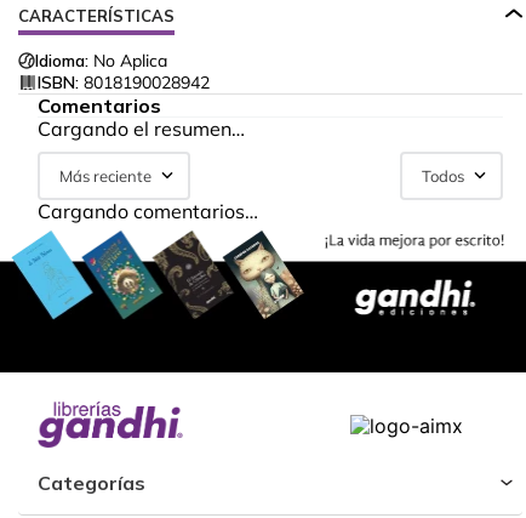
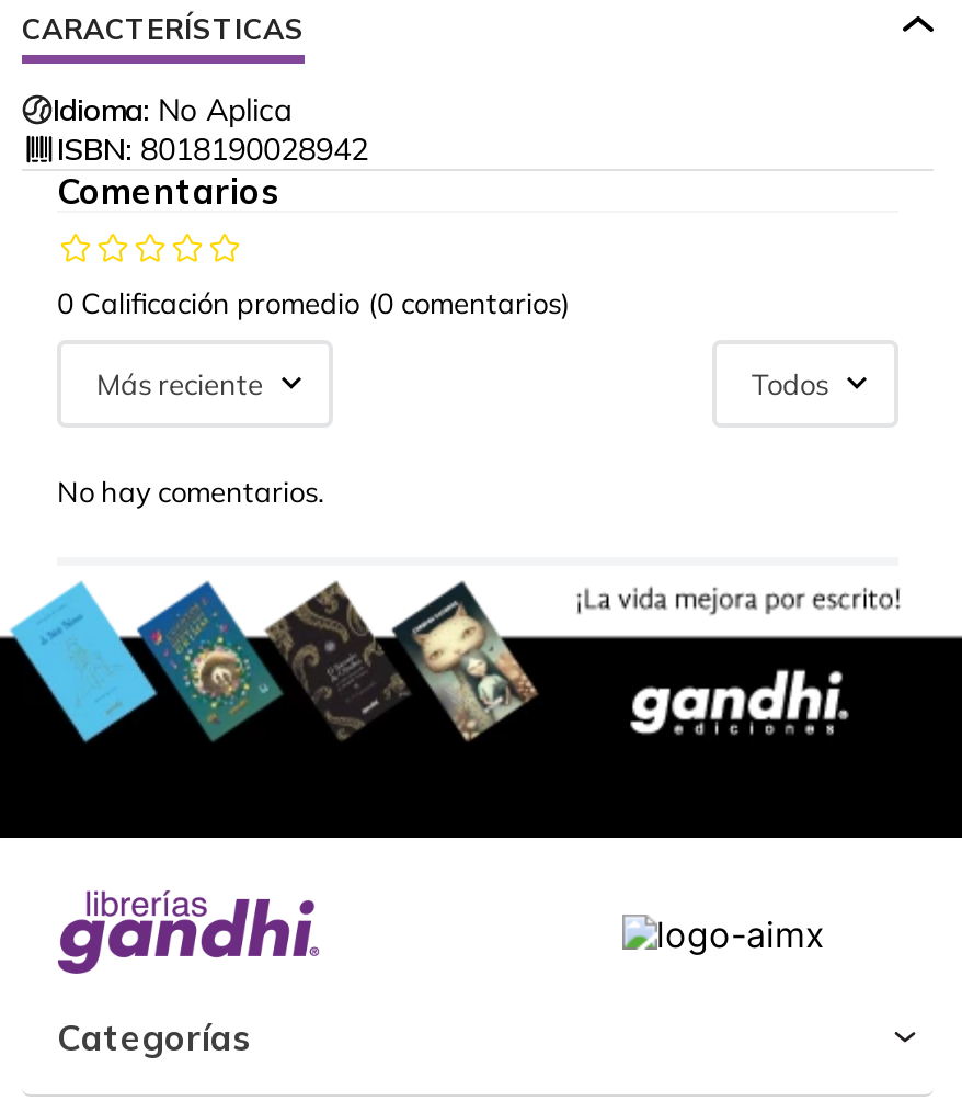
- Cargando el resumen…
+ 0 Calificación promedio (0 comentarios)

- Cargando comentarios…
+ No hay comentarios.
